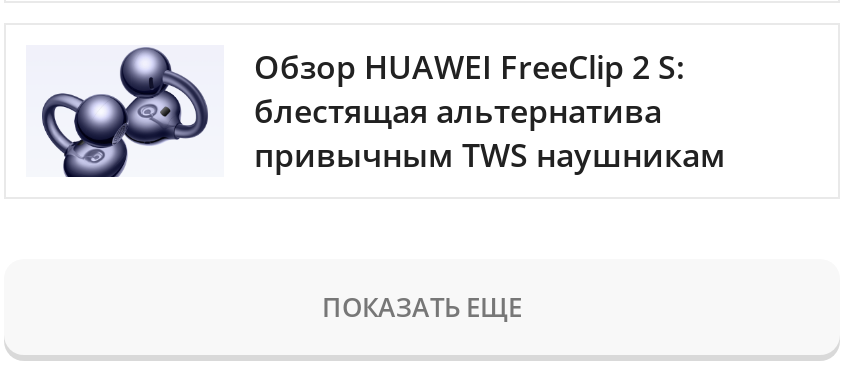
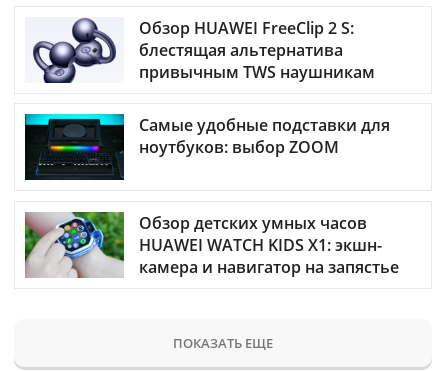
+ [image]
+ Самые удобные подставки для
+ ноутбуков: выбор ZOOM
+ Обзор детских умных часов
+ HUAWEI WATCH KIDS X1: экшн-
+ камера и навигатор на запястье

+ [image]
